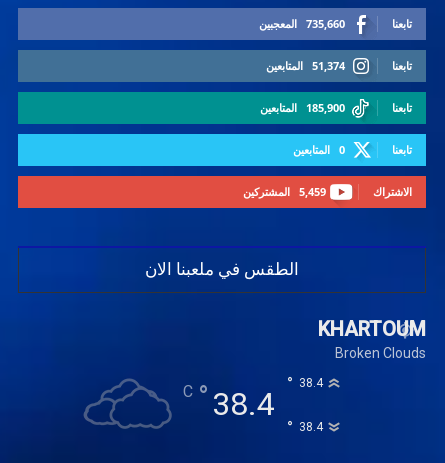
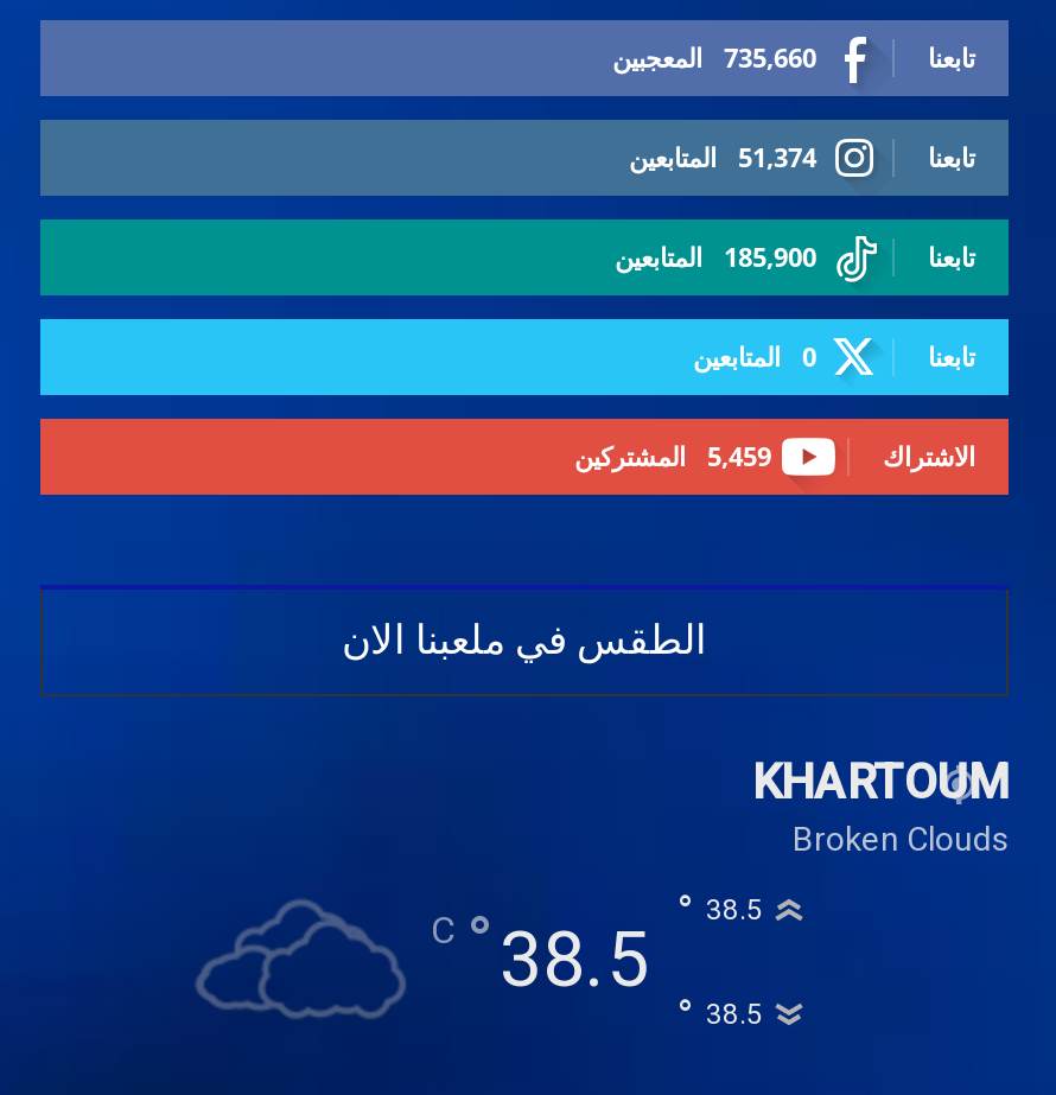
- 38.4
+ 38.5

- 38.4
+ 38.5

- 38.4
+ 38.5
